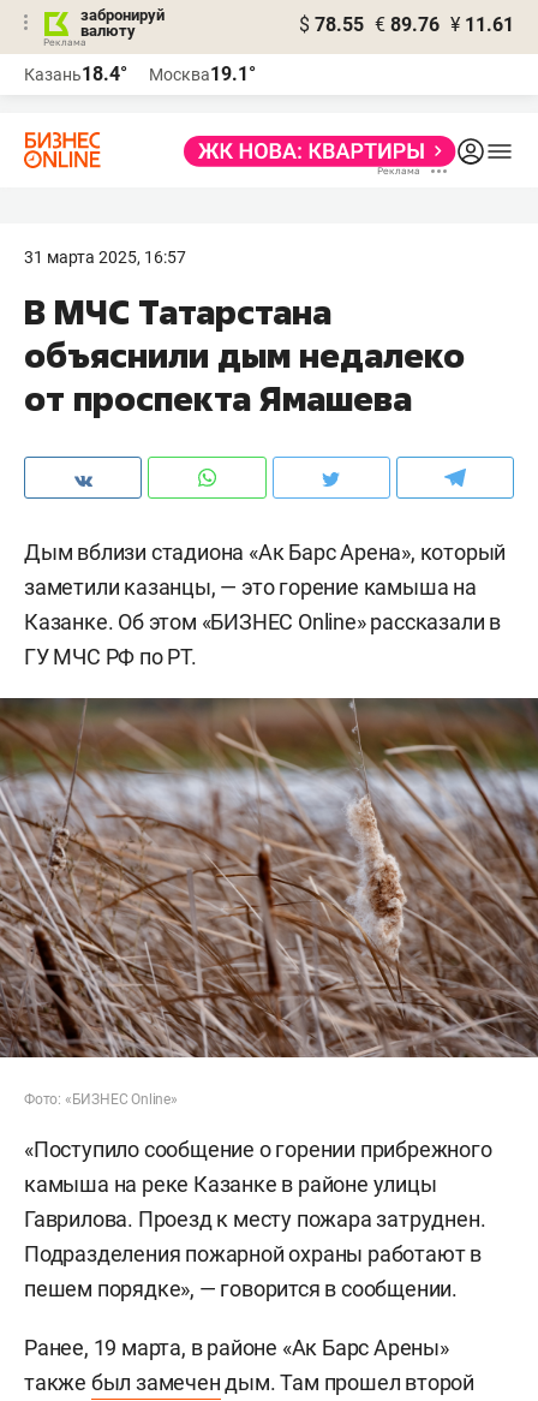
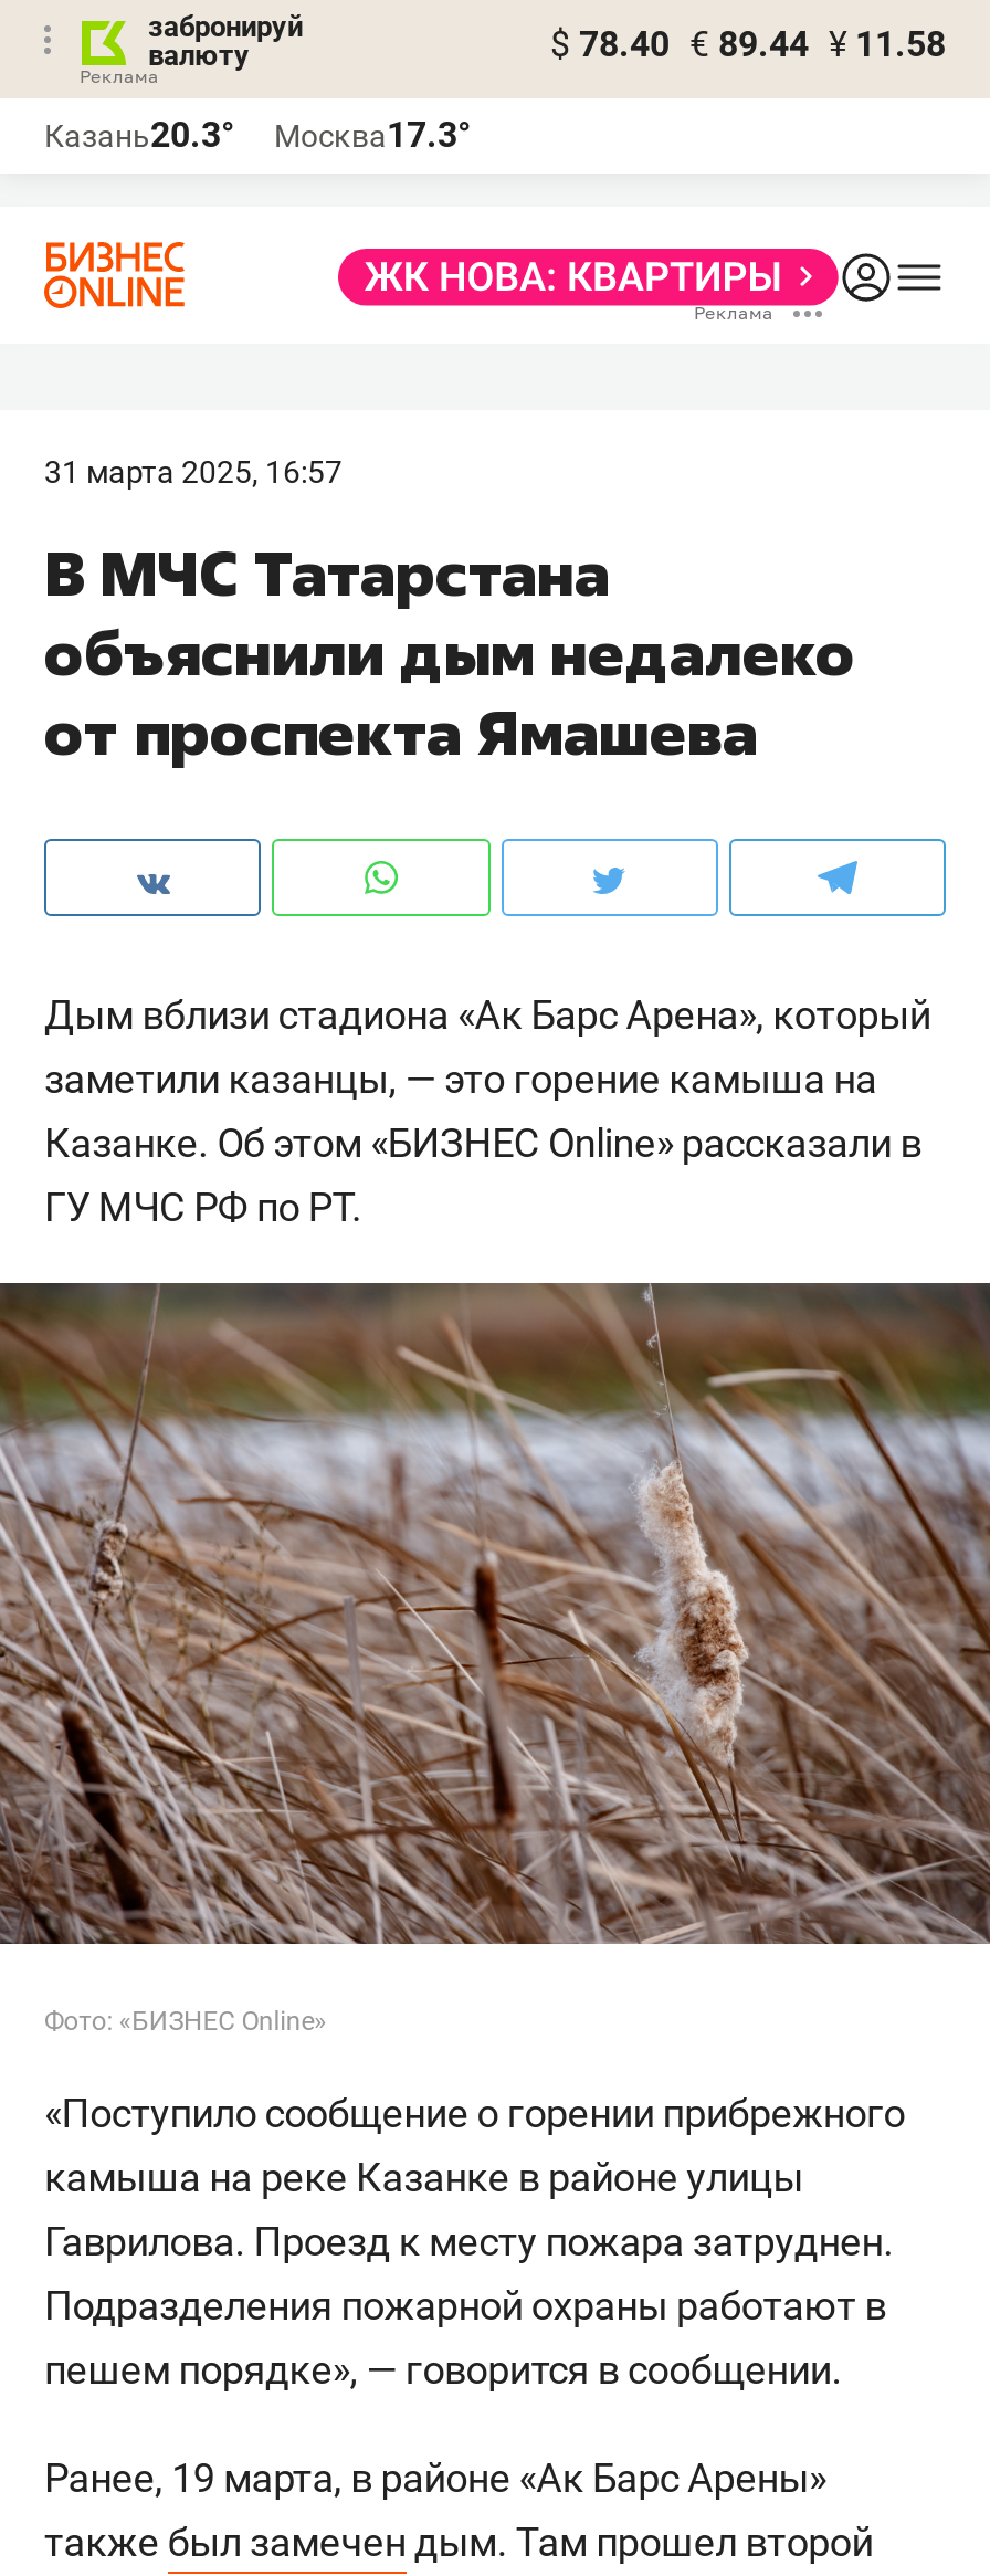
- $ 78.55 € 89.76 ¥ 11.61
+ $ 78.40 € 89.44 ¥ 11.58

- Казань18.4°
+ Казань20.3°

- Москва19.1°
+ Москва17.3°
